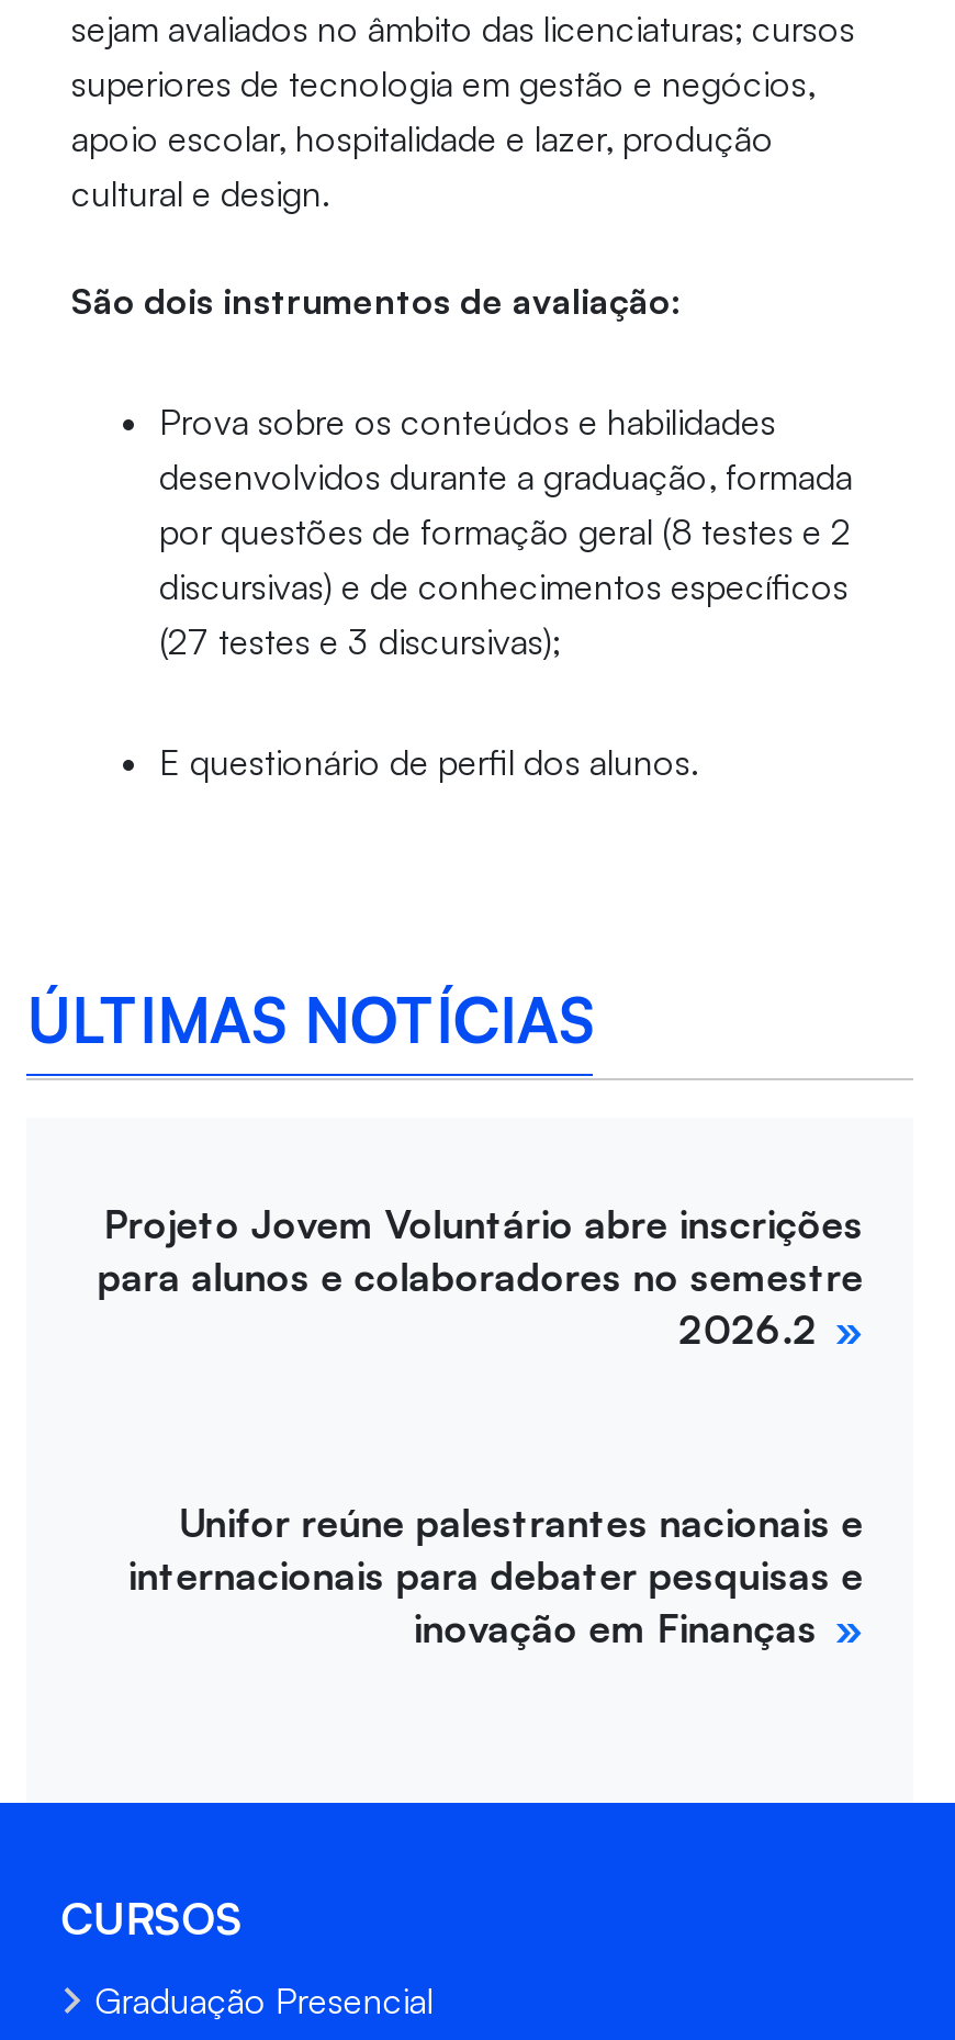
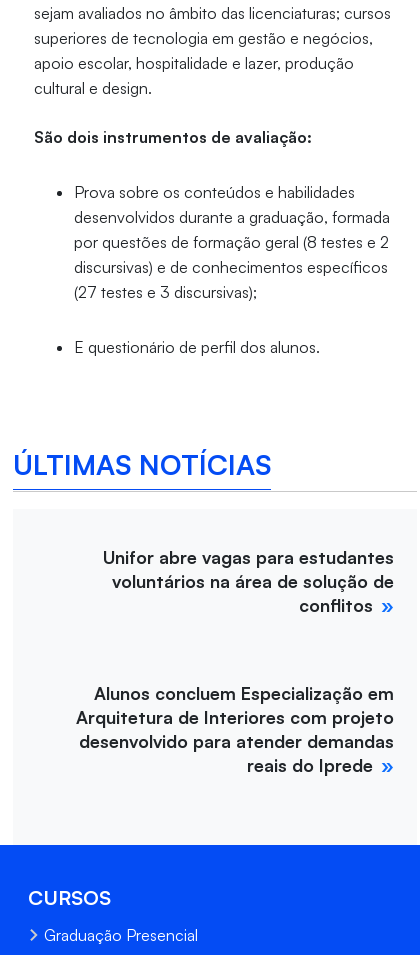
- Projeto Jovem Voluntário abre inscrições
- para alunos e colaboradores no semestre
- 2026.2
+ Unifor abre vagas para estudantes
+ voluntários na área de solução de
+ conflitos

- Unifor reúne palestrantes nacionais e
- internacionais para debater pesquisas e
- inovação em Finanças
+ Alunos concluem Especialização em
+ Arquitetura de Interiores com projeto
+ desenvolvido para atender demandas
+ reais do Iprede
